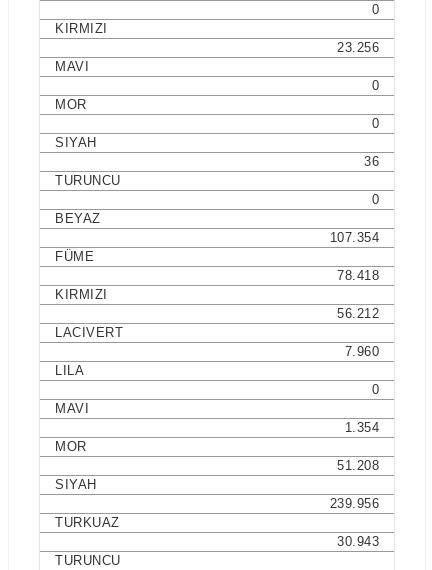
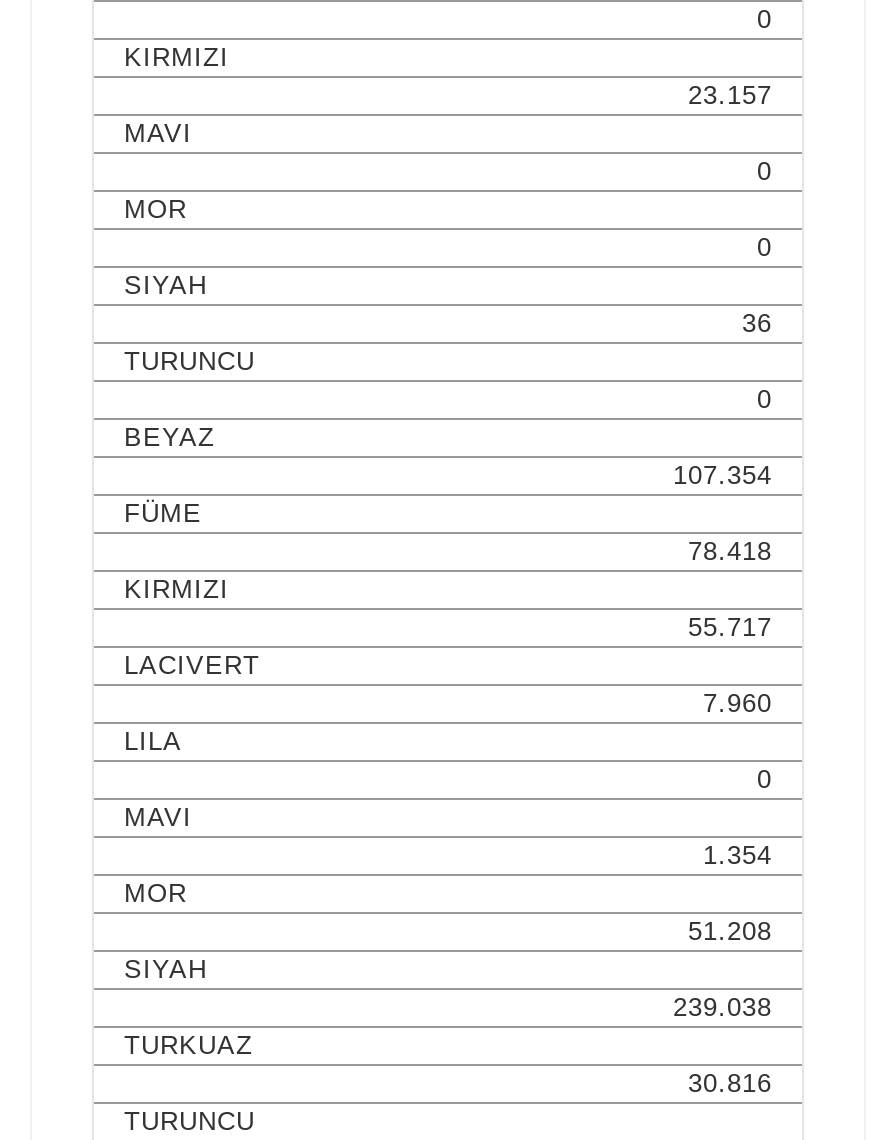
- 23.256
+ 23.157

- 56.212
+ 55.717

- 239.956
+ 239.038

- 30.943
+ 30.816
